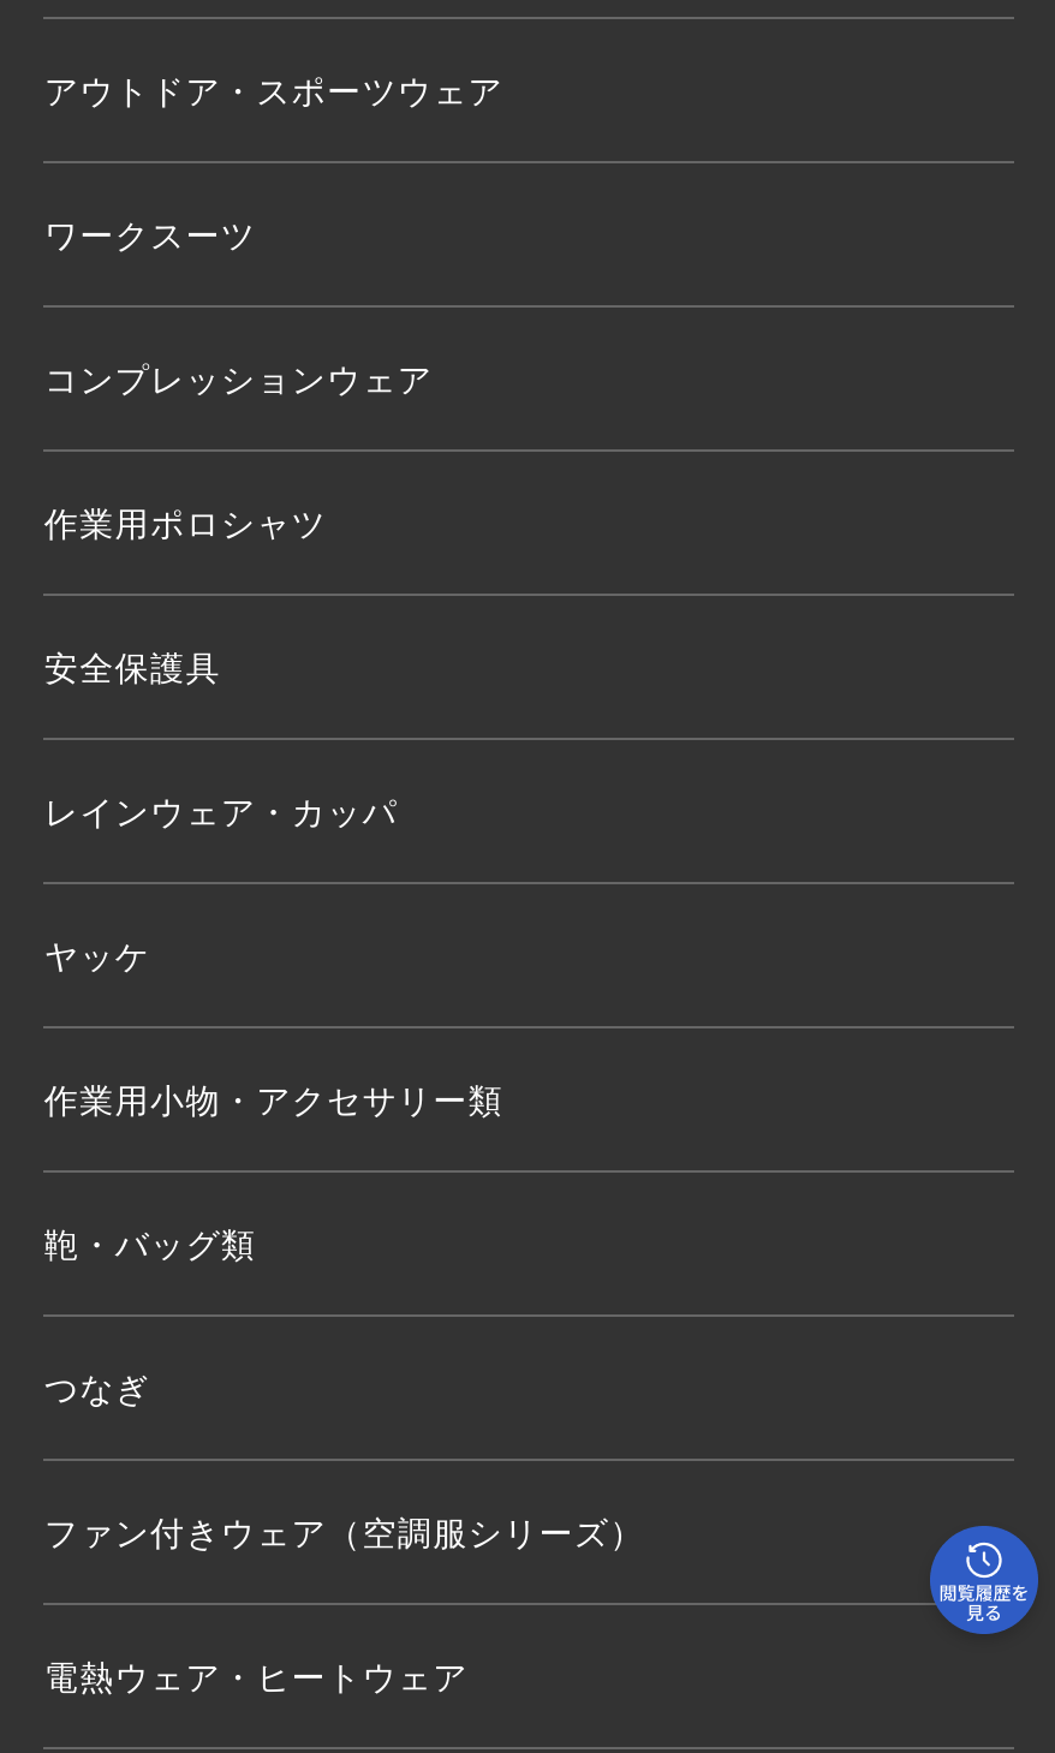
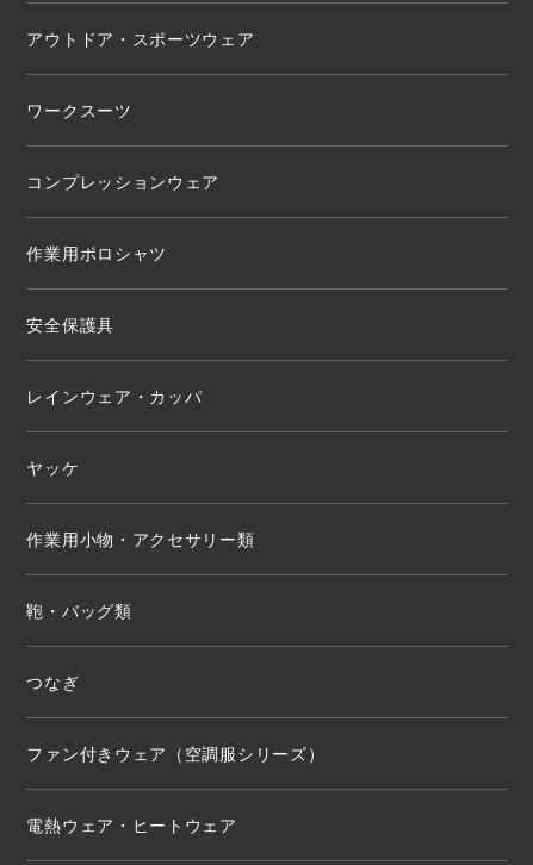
- [image]
